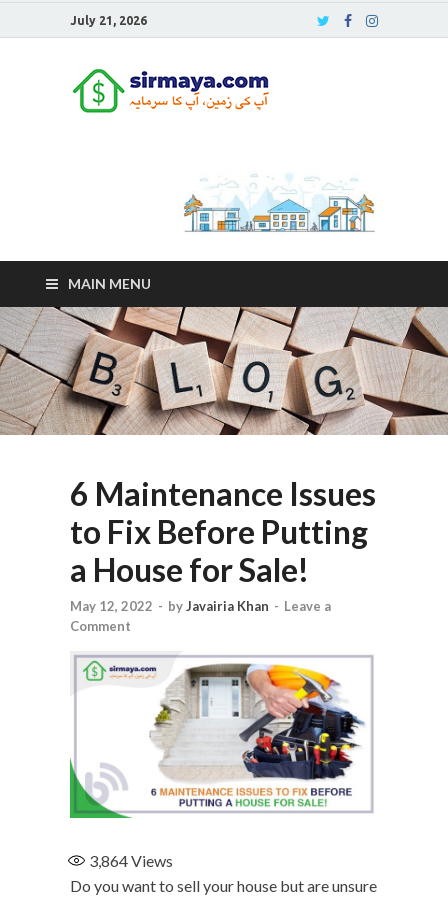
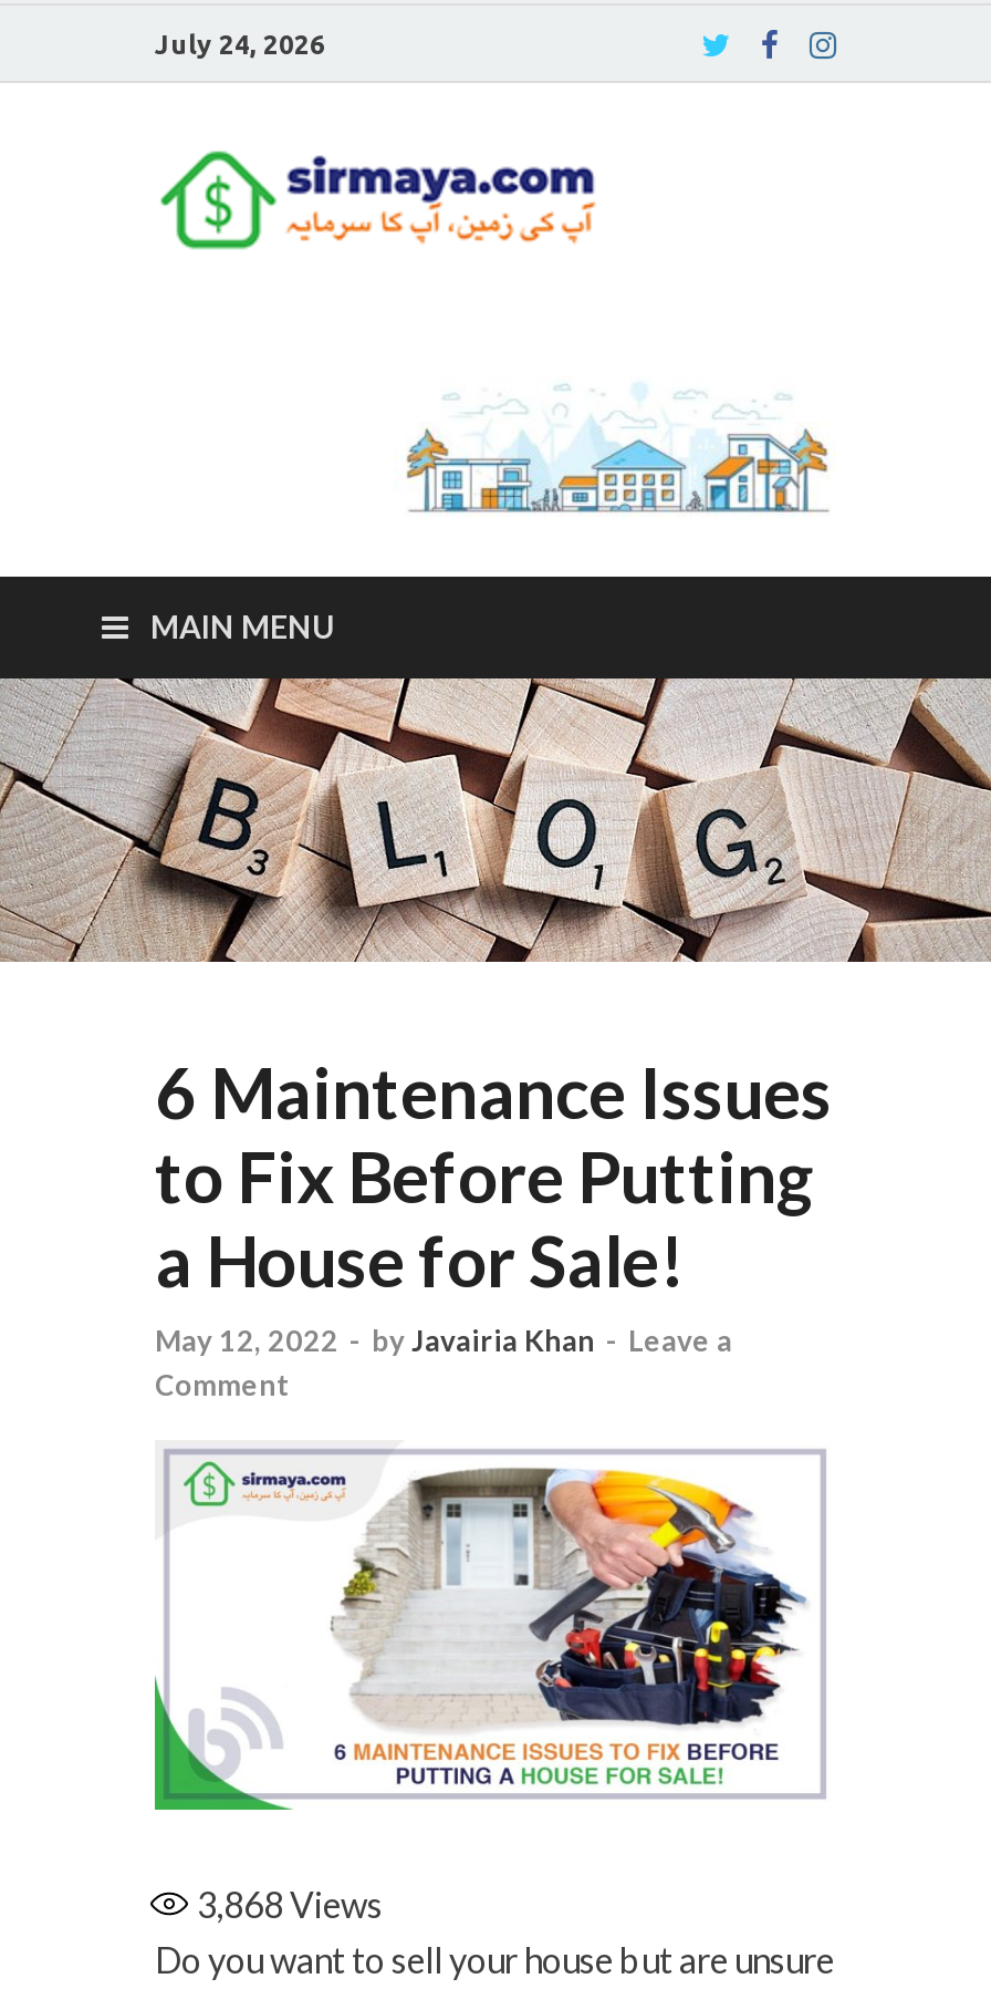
- July 21, 2026
+ July 24, 2026

- 3,864 Views
+ 3,868 Views
